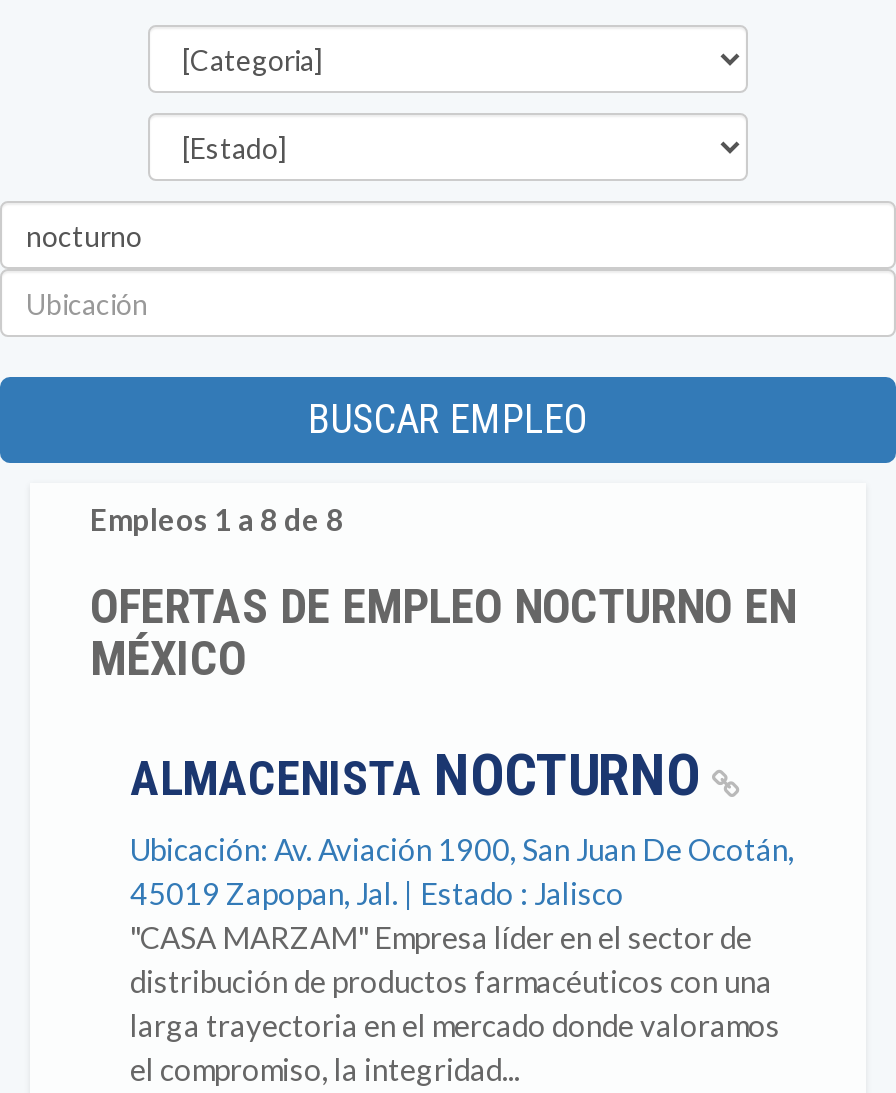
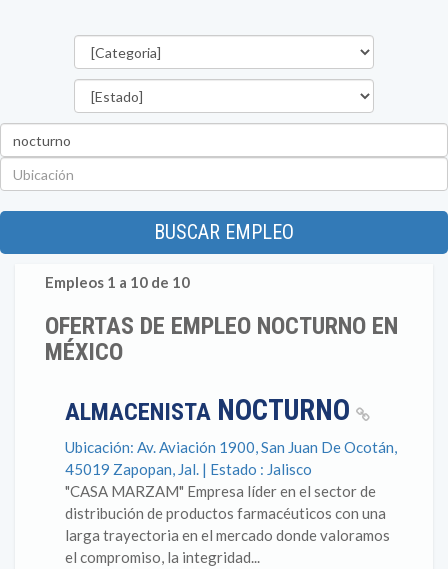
- Empleos 1 a 8 de 8
+ Empleos 1 a 10 de 10
